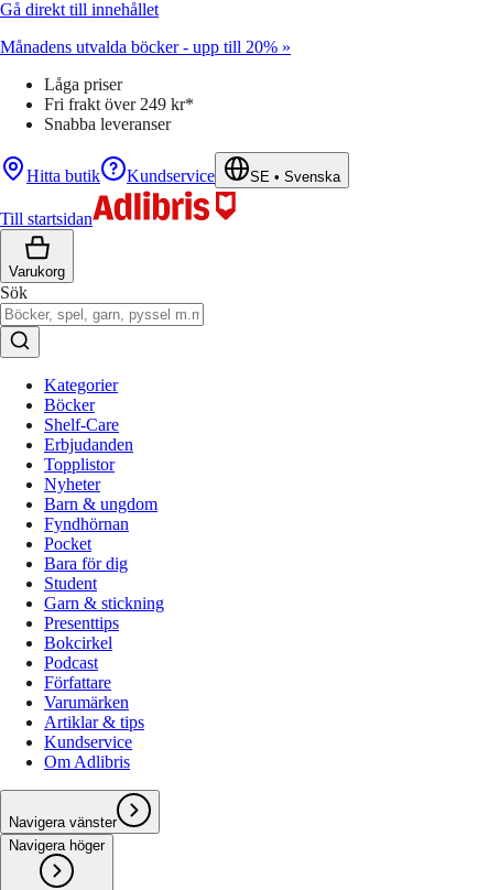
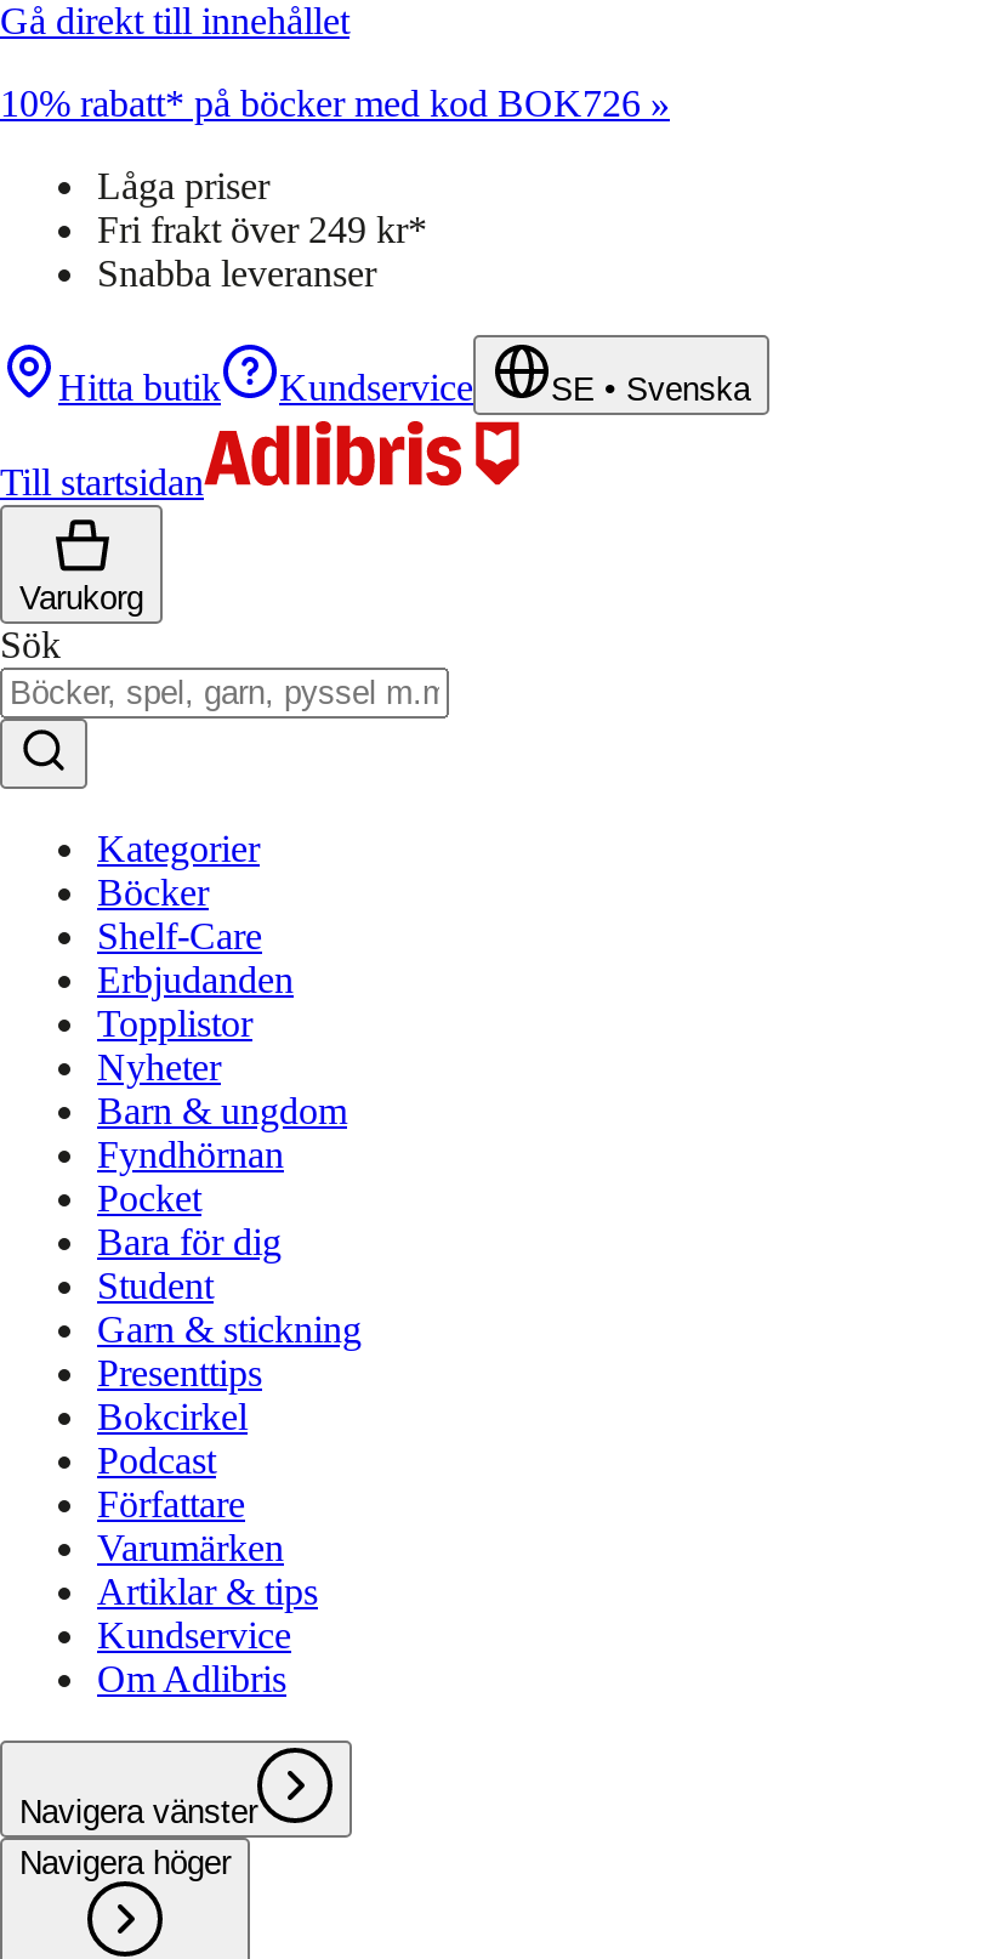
- Månadens utvalda böcker - upp till 20% »
+ 10% rabatt* på böcker med kod BOK726 »
